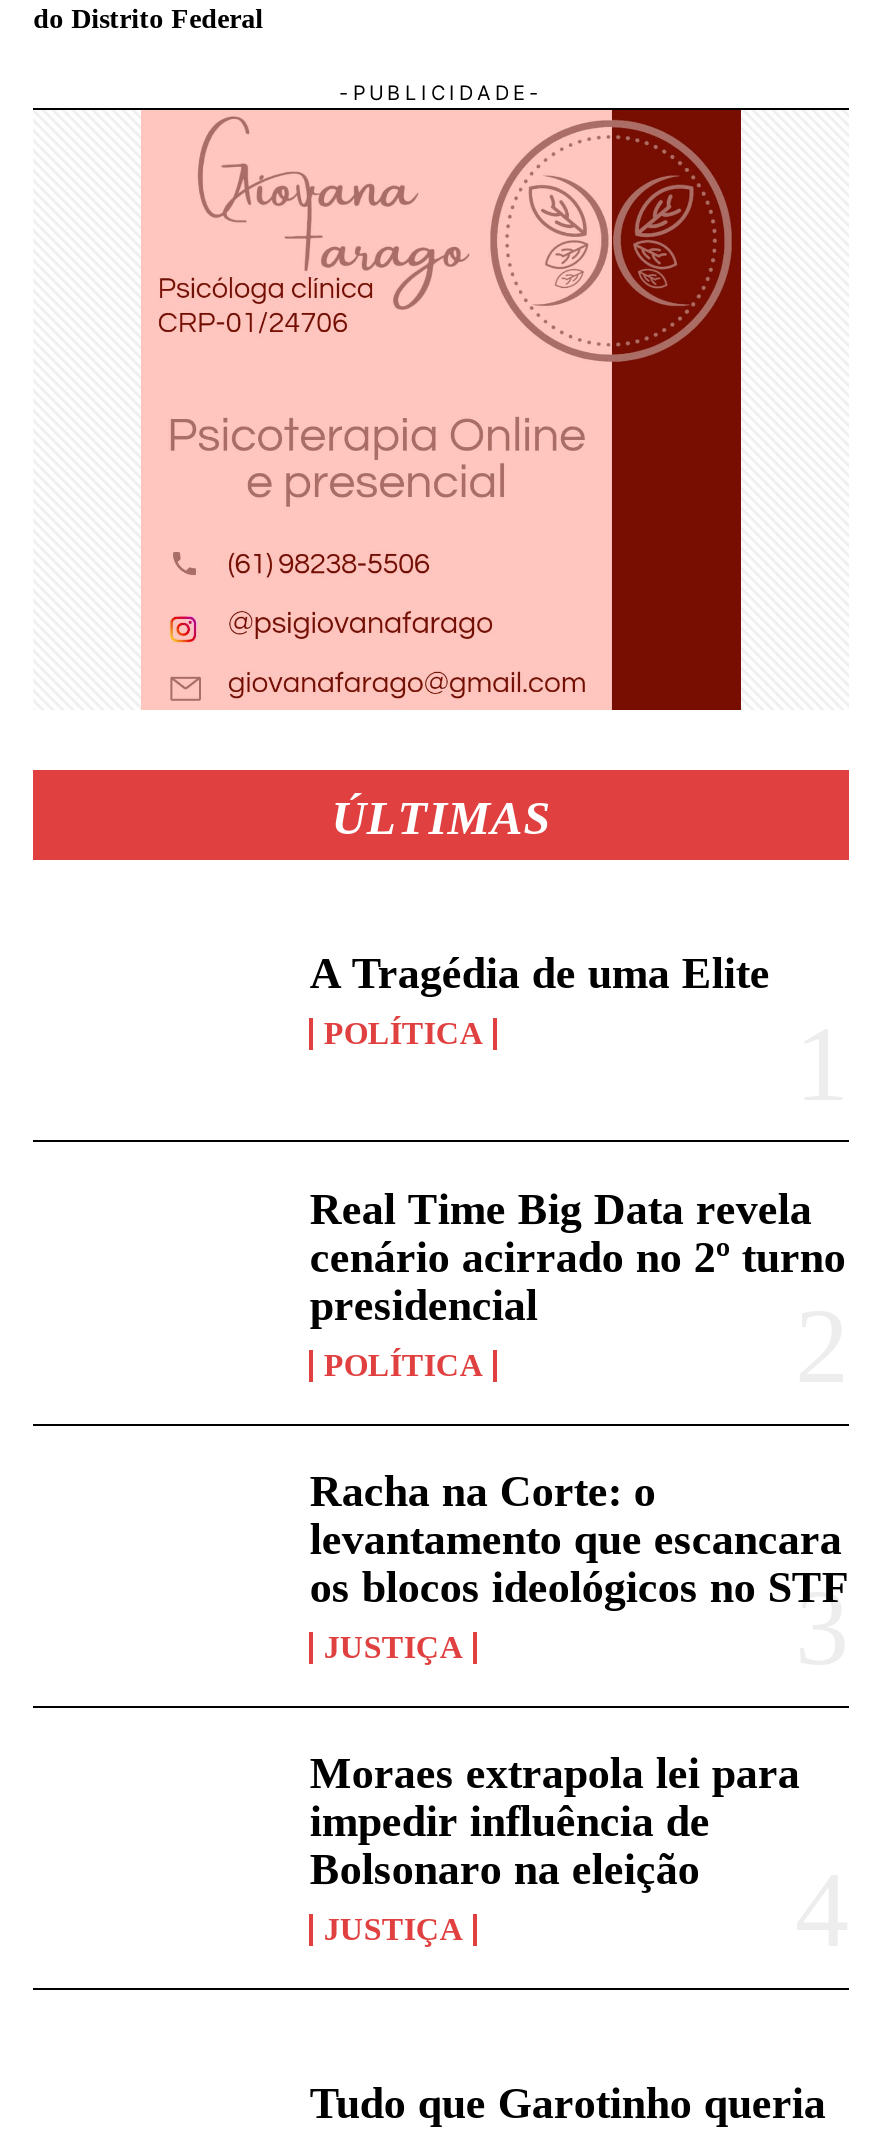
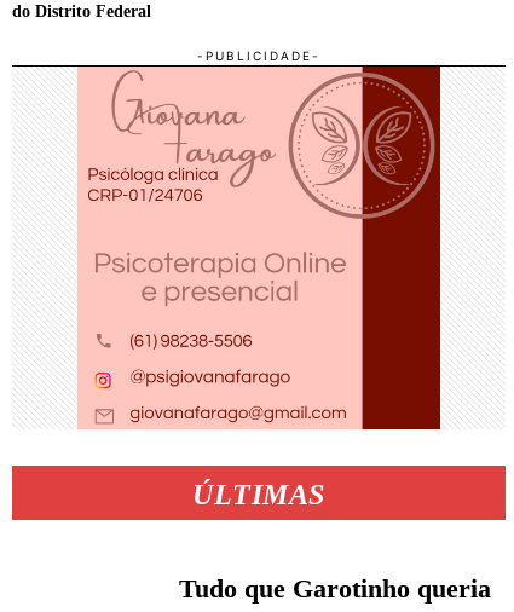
- A Tragédia de uma Elite
- POLÍTICA

- Real Time Big Data revela
- cenário acirrado no 2º turno
- presidencial
- POLÍTICA
- Racha na Corte: o
- levantamento que escancara
- os blocos ideológicos no STF
- JUSTIÇA
- Moraes extrapola lei para
- impedir influência de
- Bolsonaro na eleição
- JUSTIÇA
